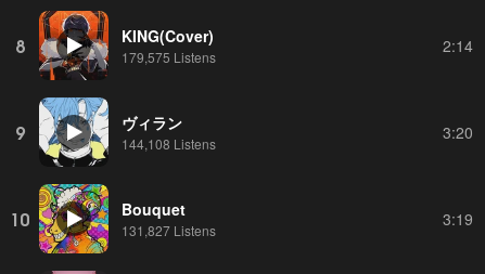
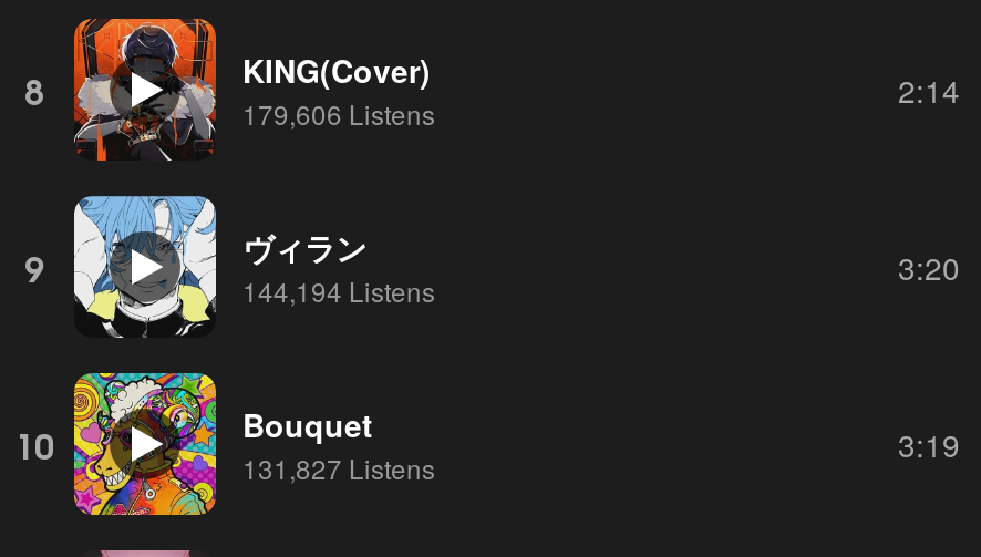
- 179,575 Listens
+ 179,606 Listens

- 144,108 Listens
+ 144,194 Listens
